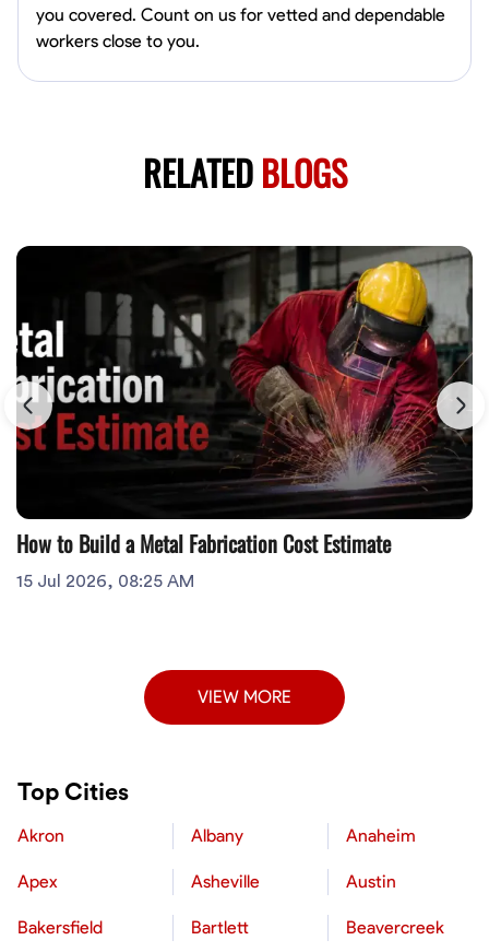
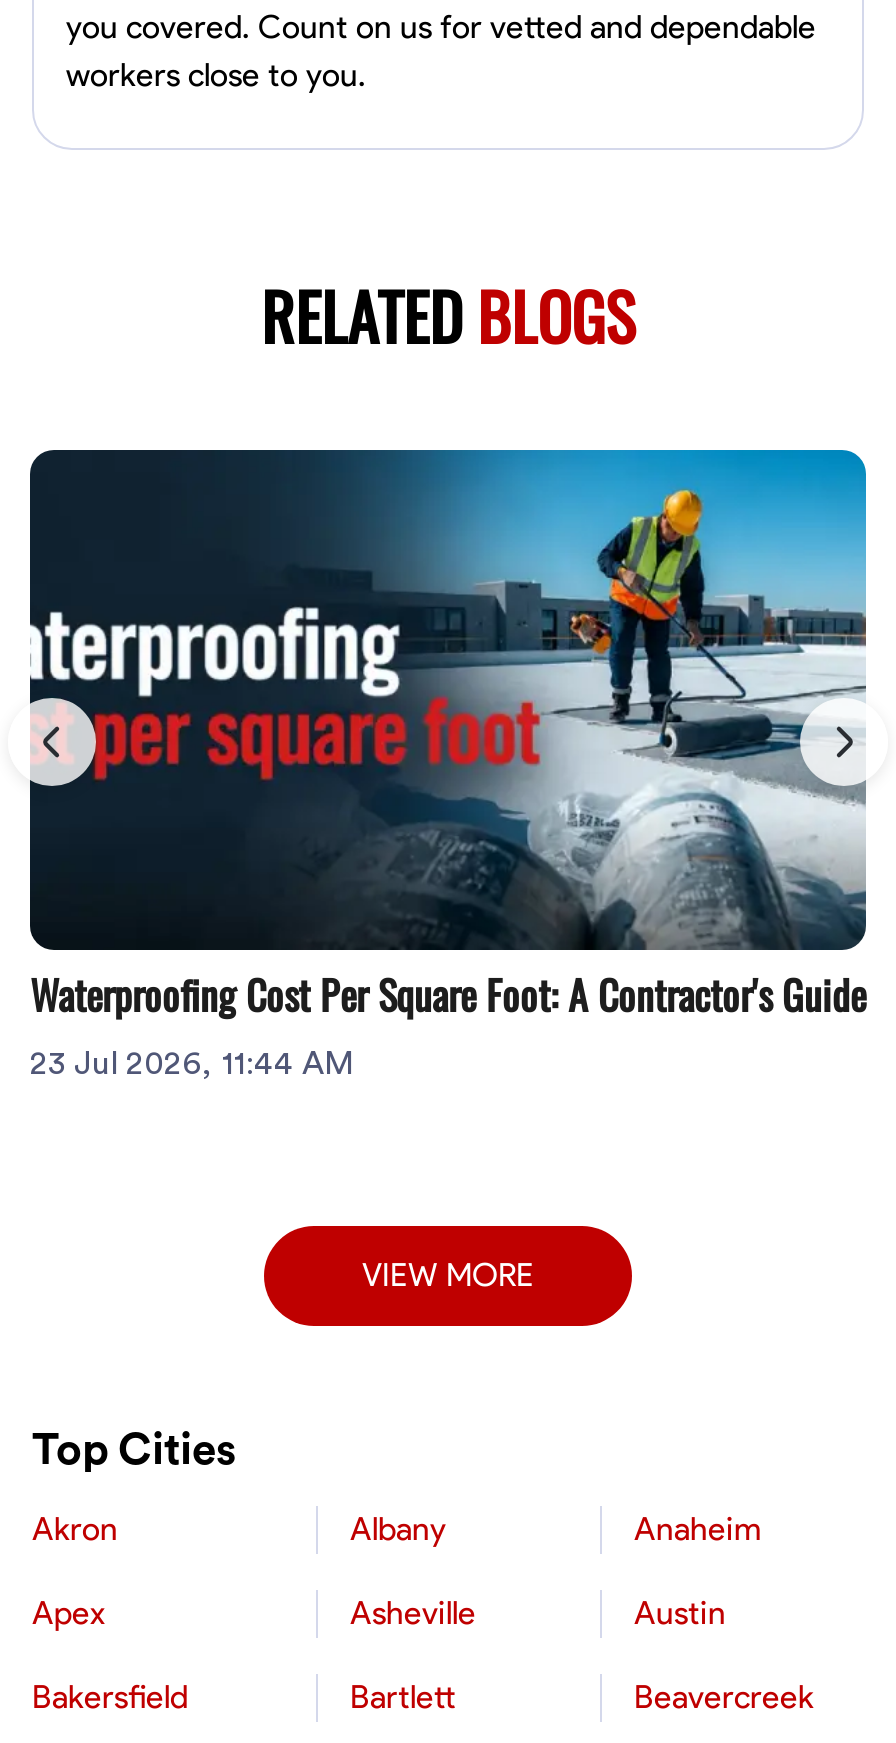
- [image]
- How to Build a Metal Fabrication Cost Estimate
- 15 Jul 2026, 08:25 AM
+ [image]
+ Waterproofing Cost Per Square Foot: A Contractor's Guide
+ 23 Jul 2026, 11:44 AM
